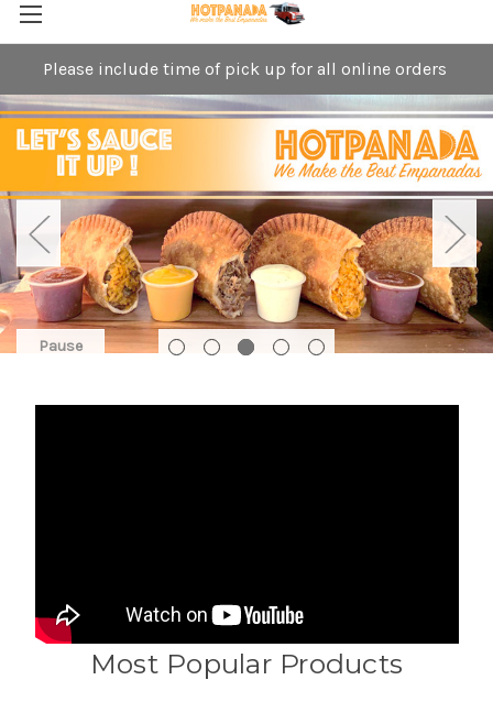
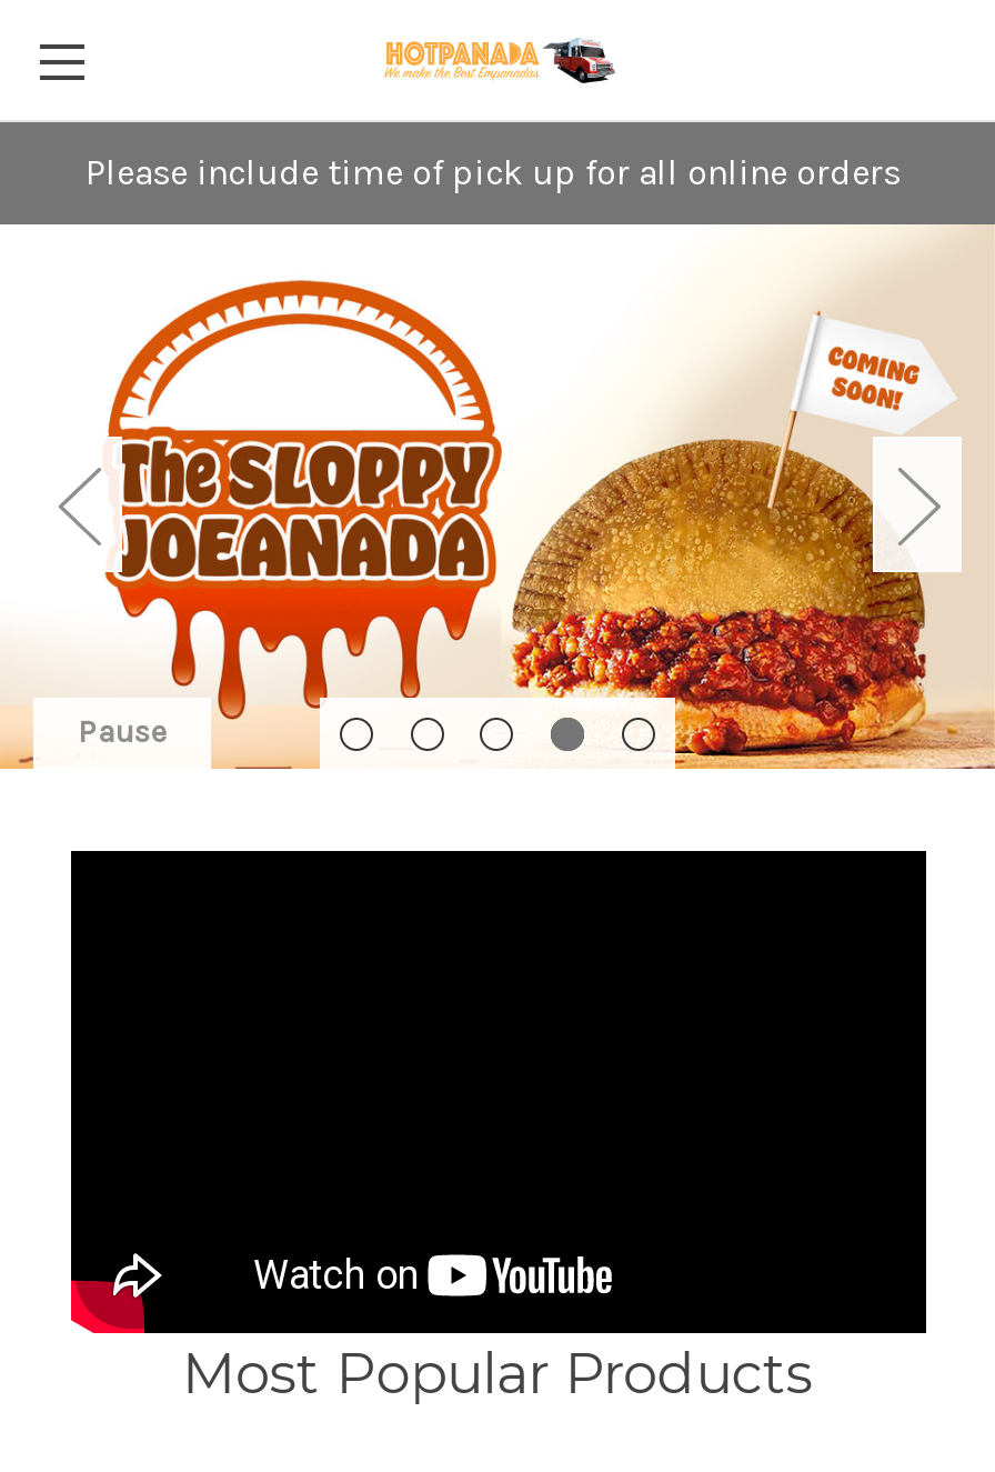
- [image]
+ [image]
